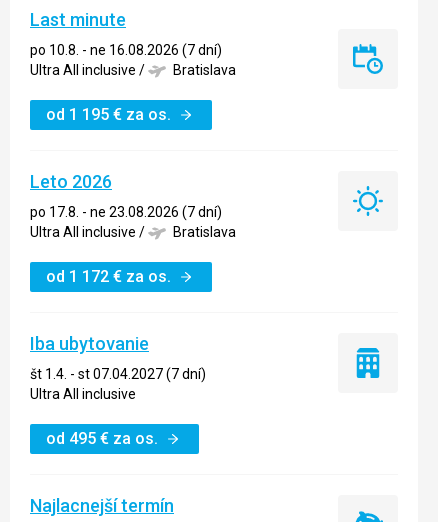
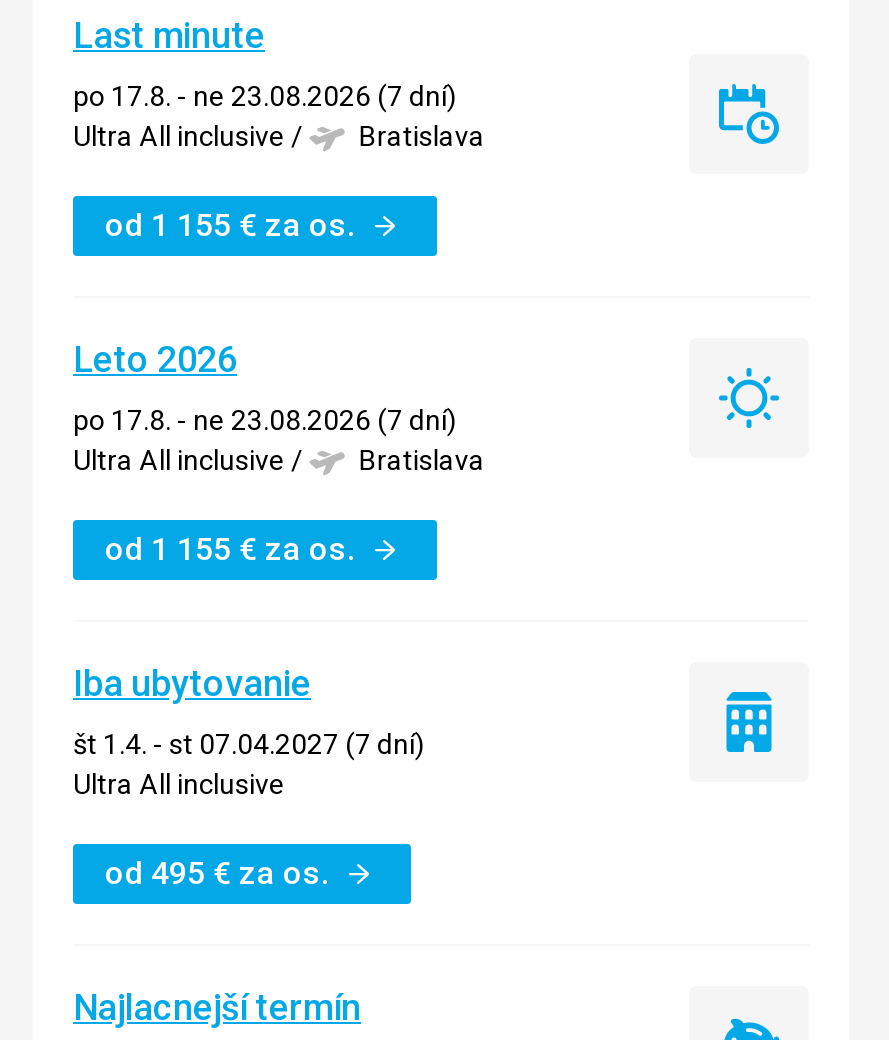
- po 10.8. - ne 16.08.2026 (7 dní)
+ po 17.8. - ne 23.08.2026 (7 dní)

- od 1 195 €za os.
+ od 1 155 €za os.

- od 1 172 €za os.
+ od 1 155 €za os.
